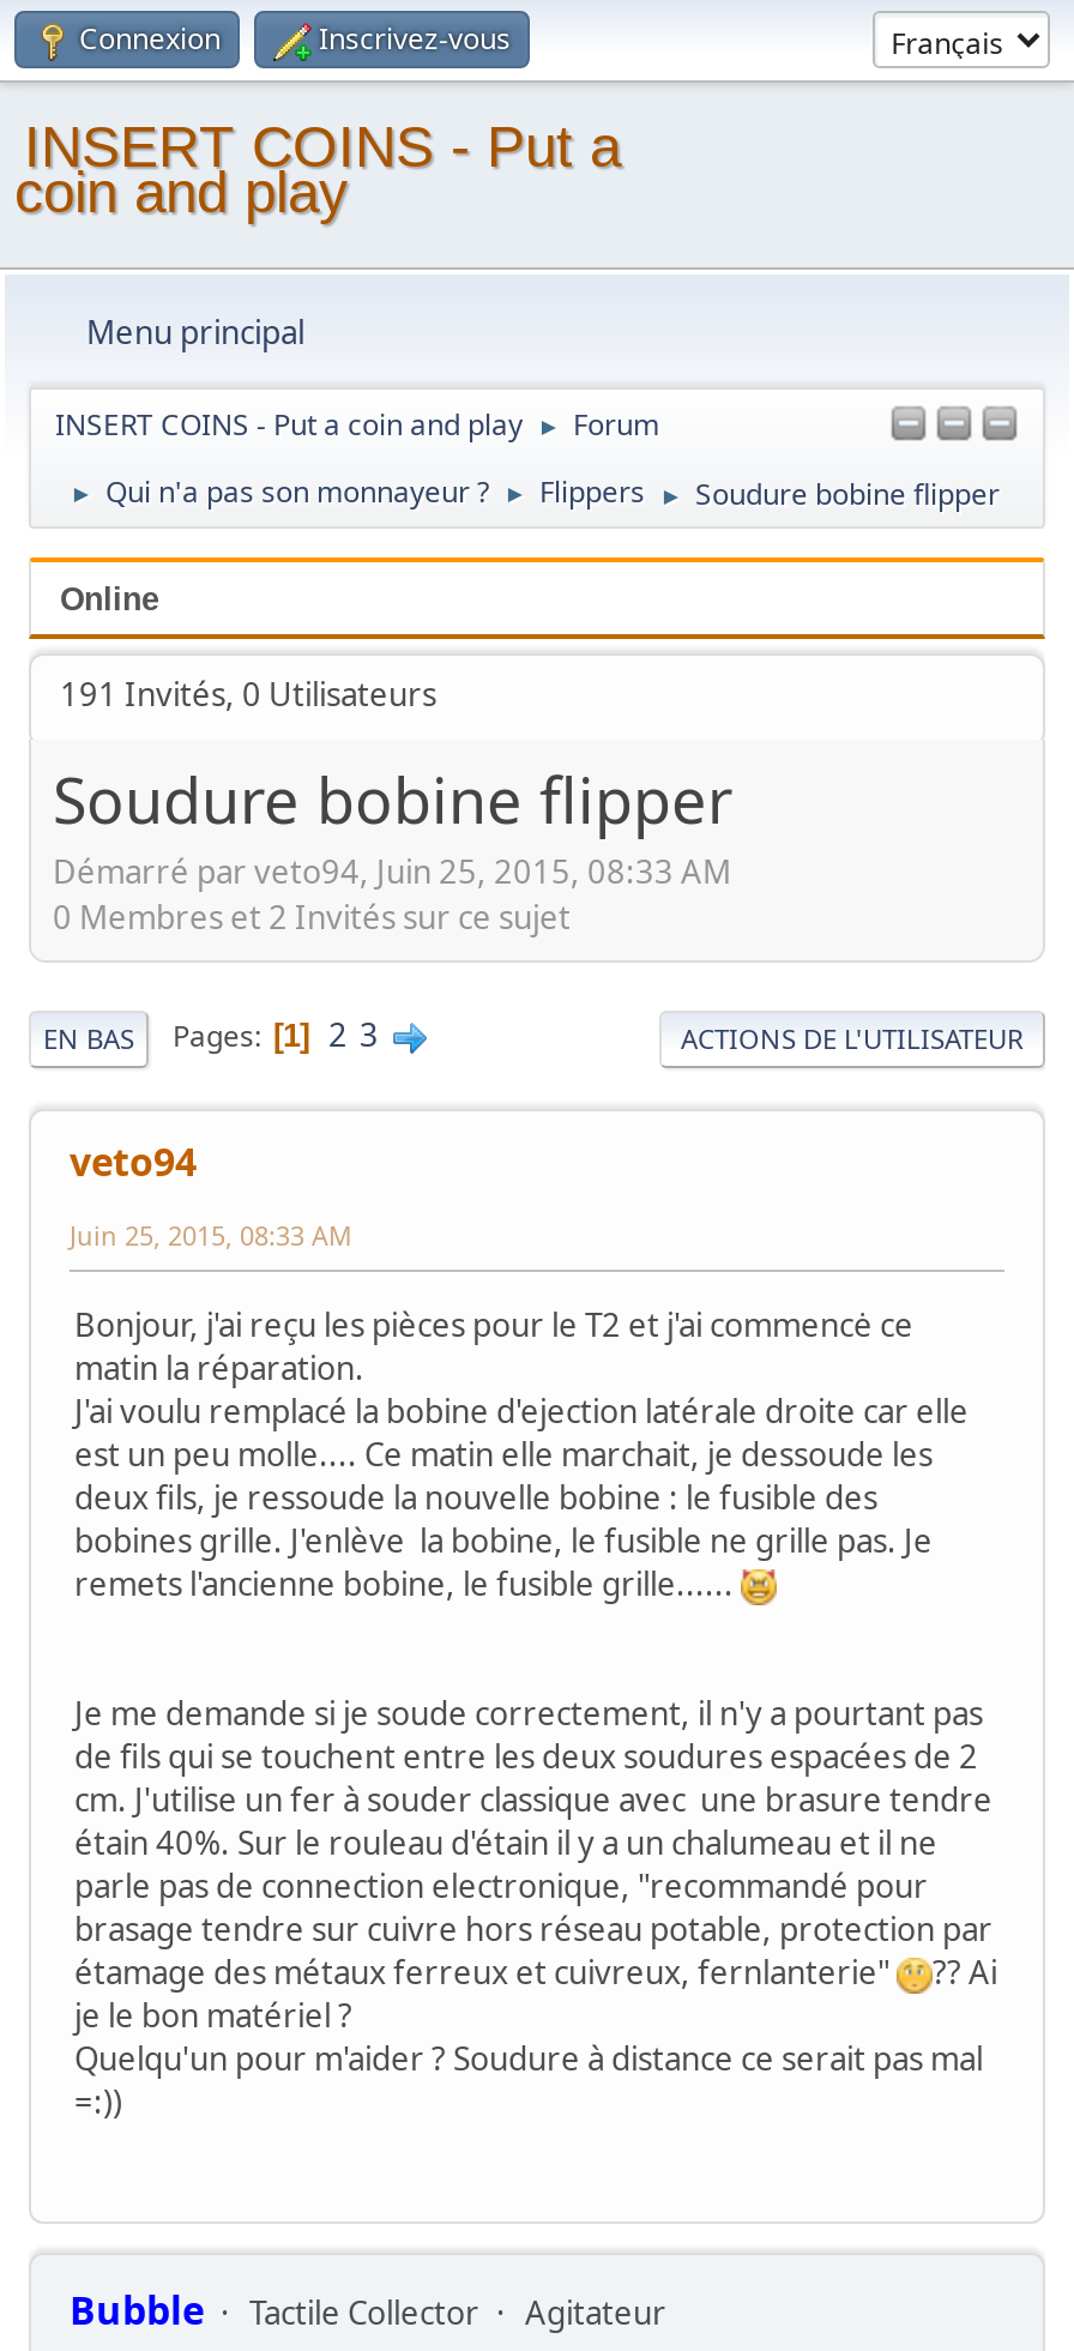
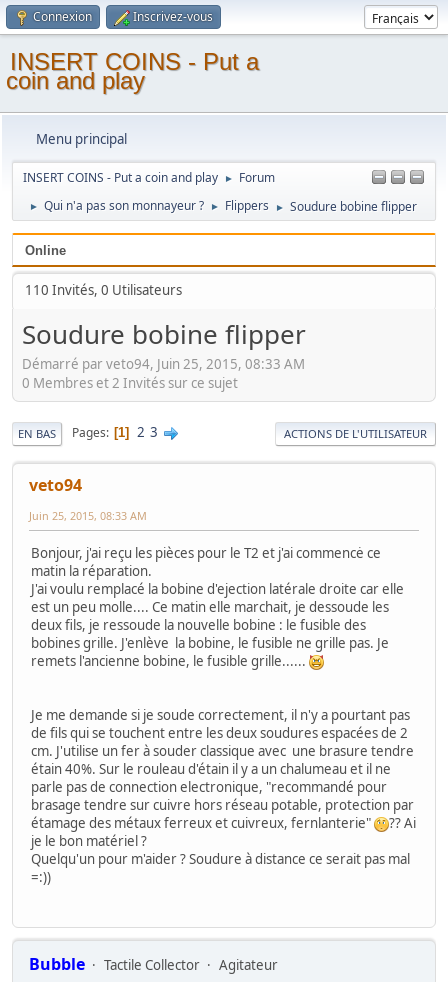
- 191 Invités, 0 Utilisateurs
+ 110 Invités, 0 Utilisateurs
